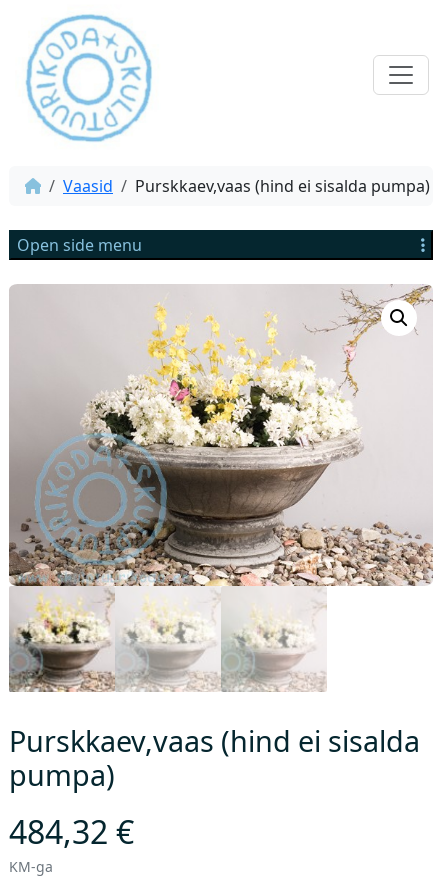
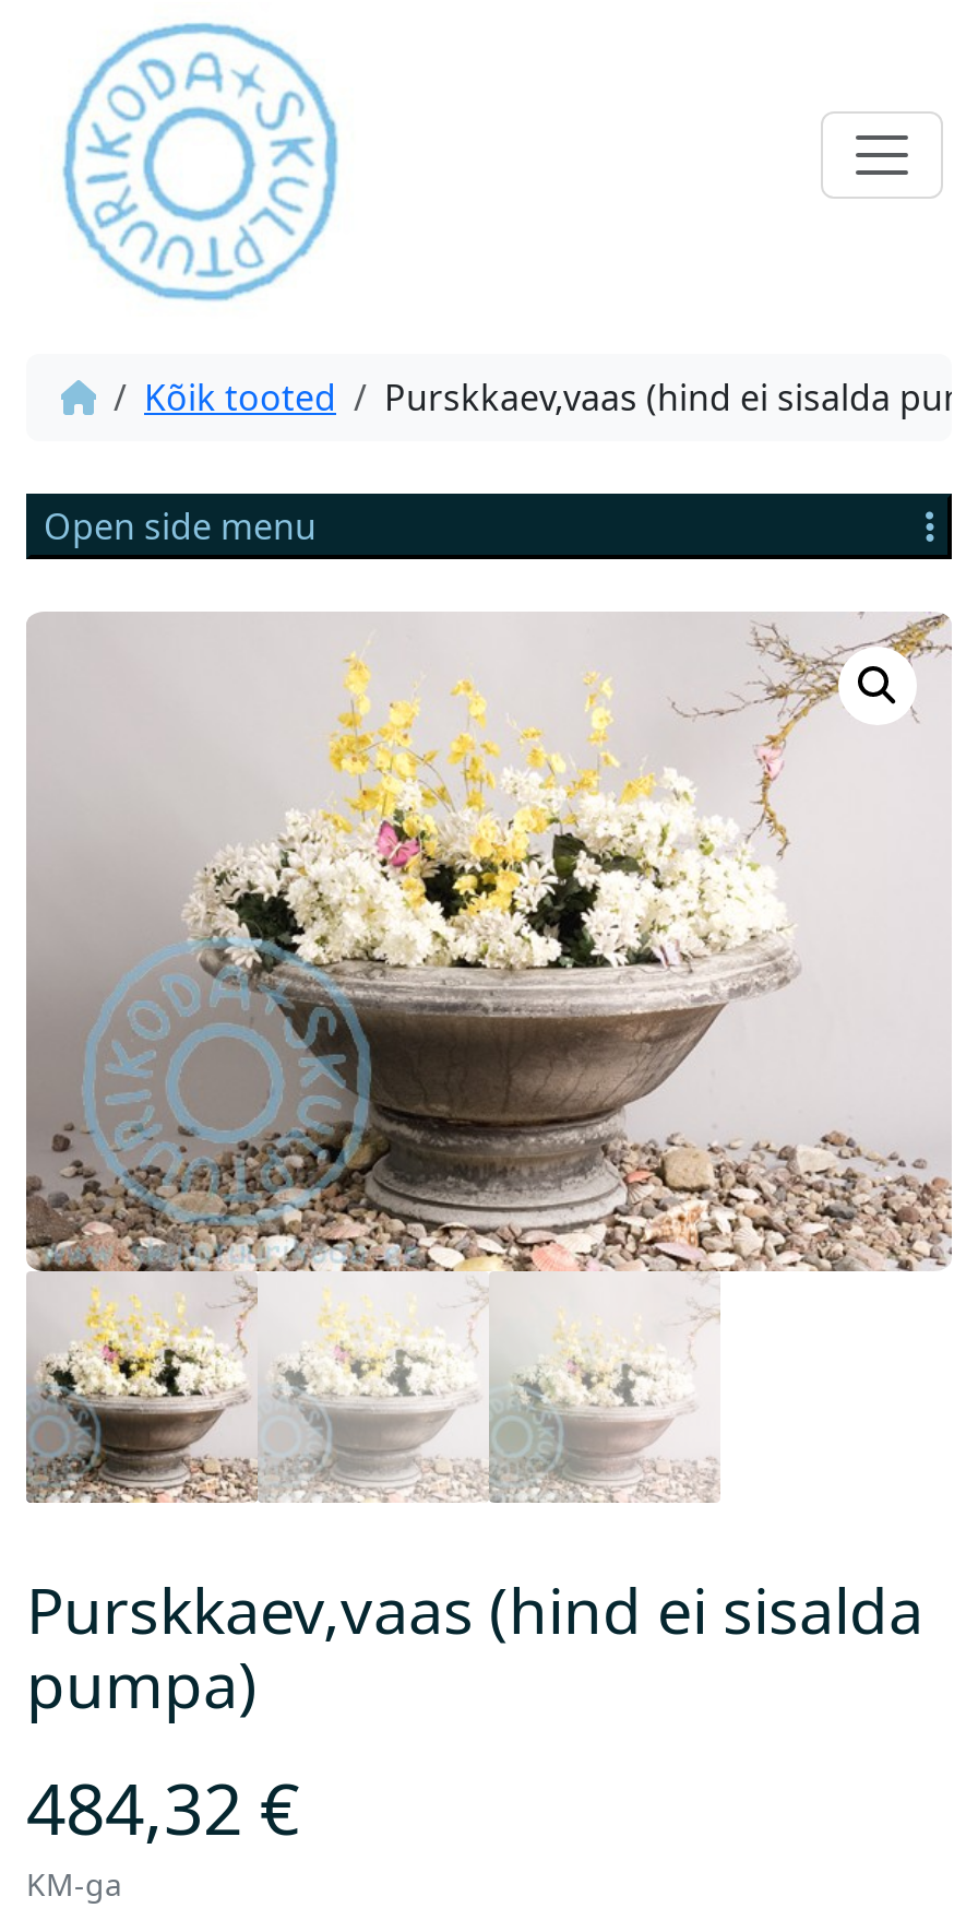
- Vaasid
+ Kõik tooted
